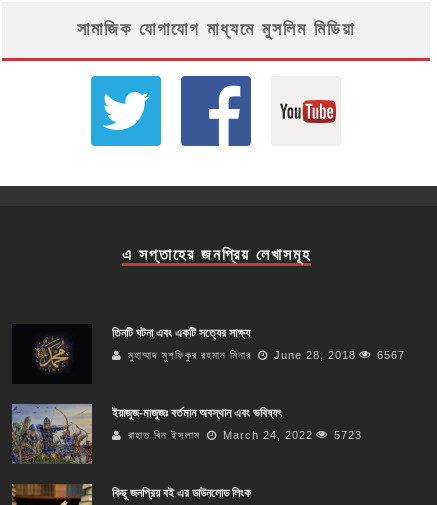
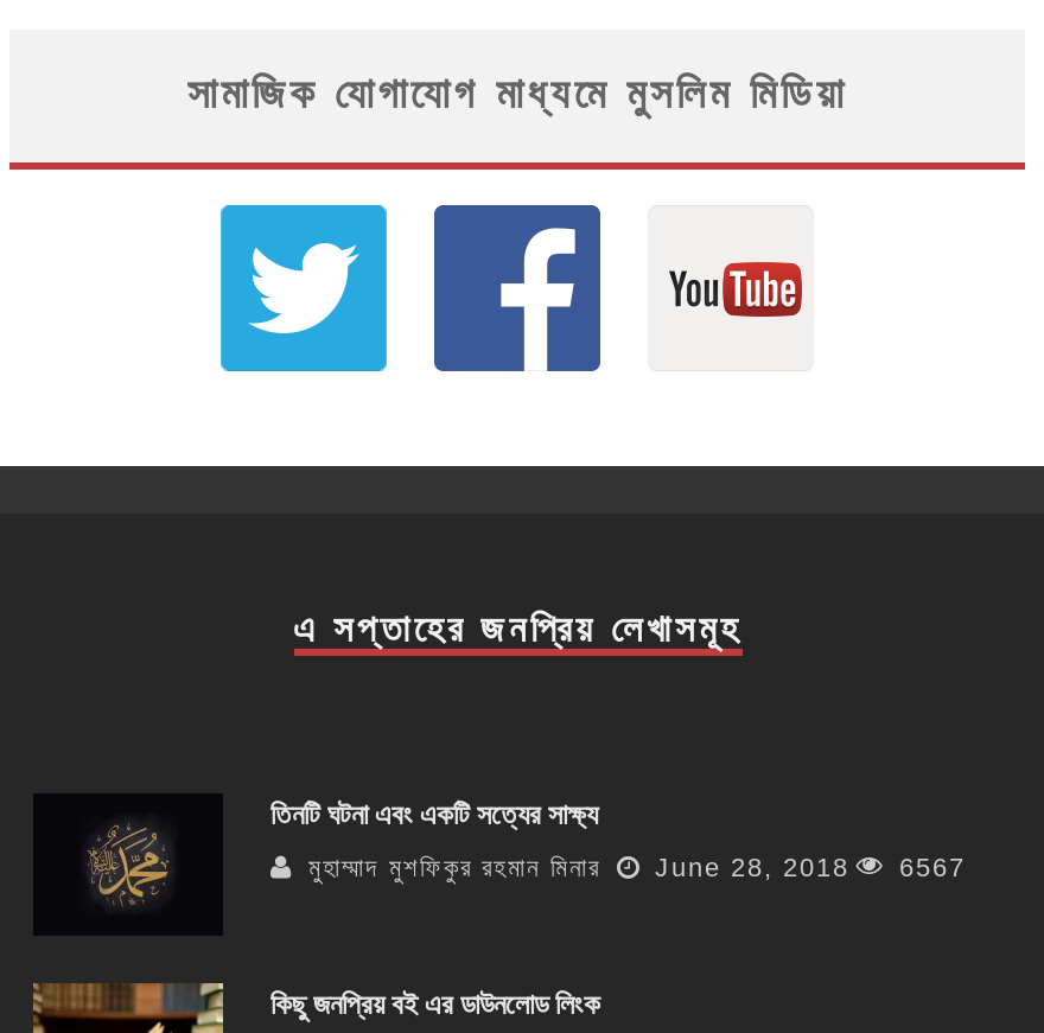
- [image]
- ইয়াজুজ-মাজুজঃ বর্তমান অবস্থান এবং ভবিষ্যৎ
- রাহাত বিন ইসলাম
- March 24, 2022
- 5723
